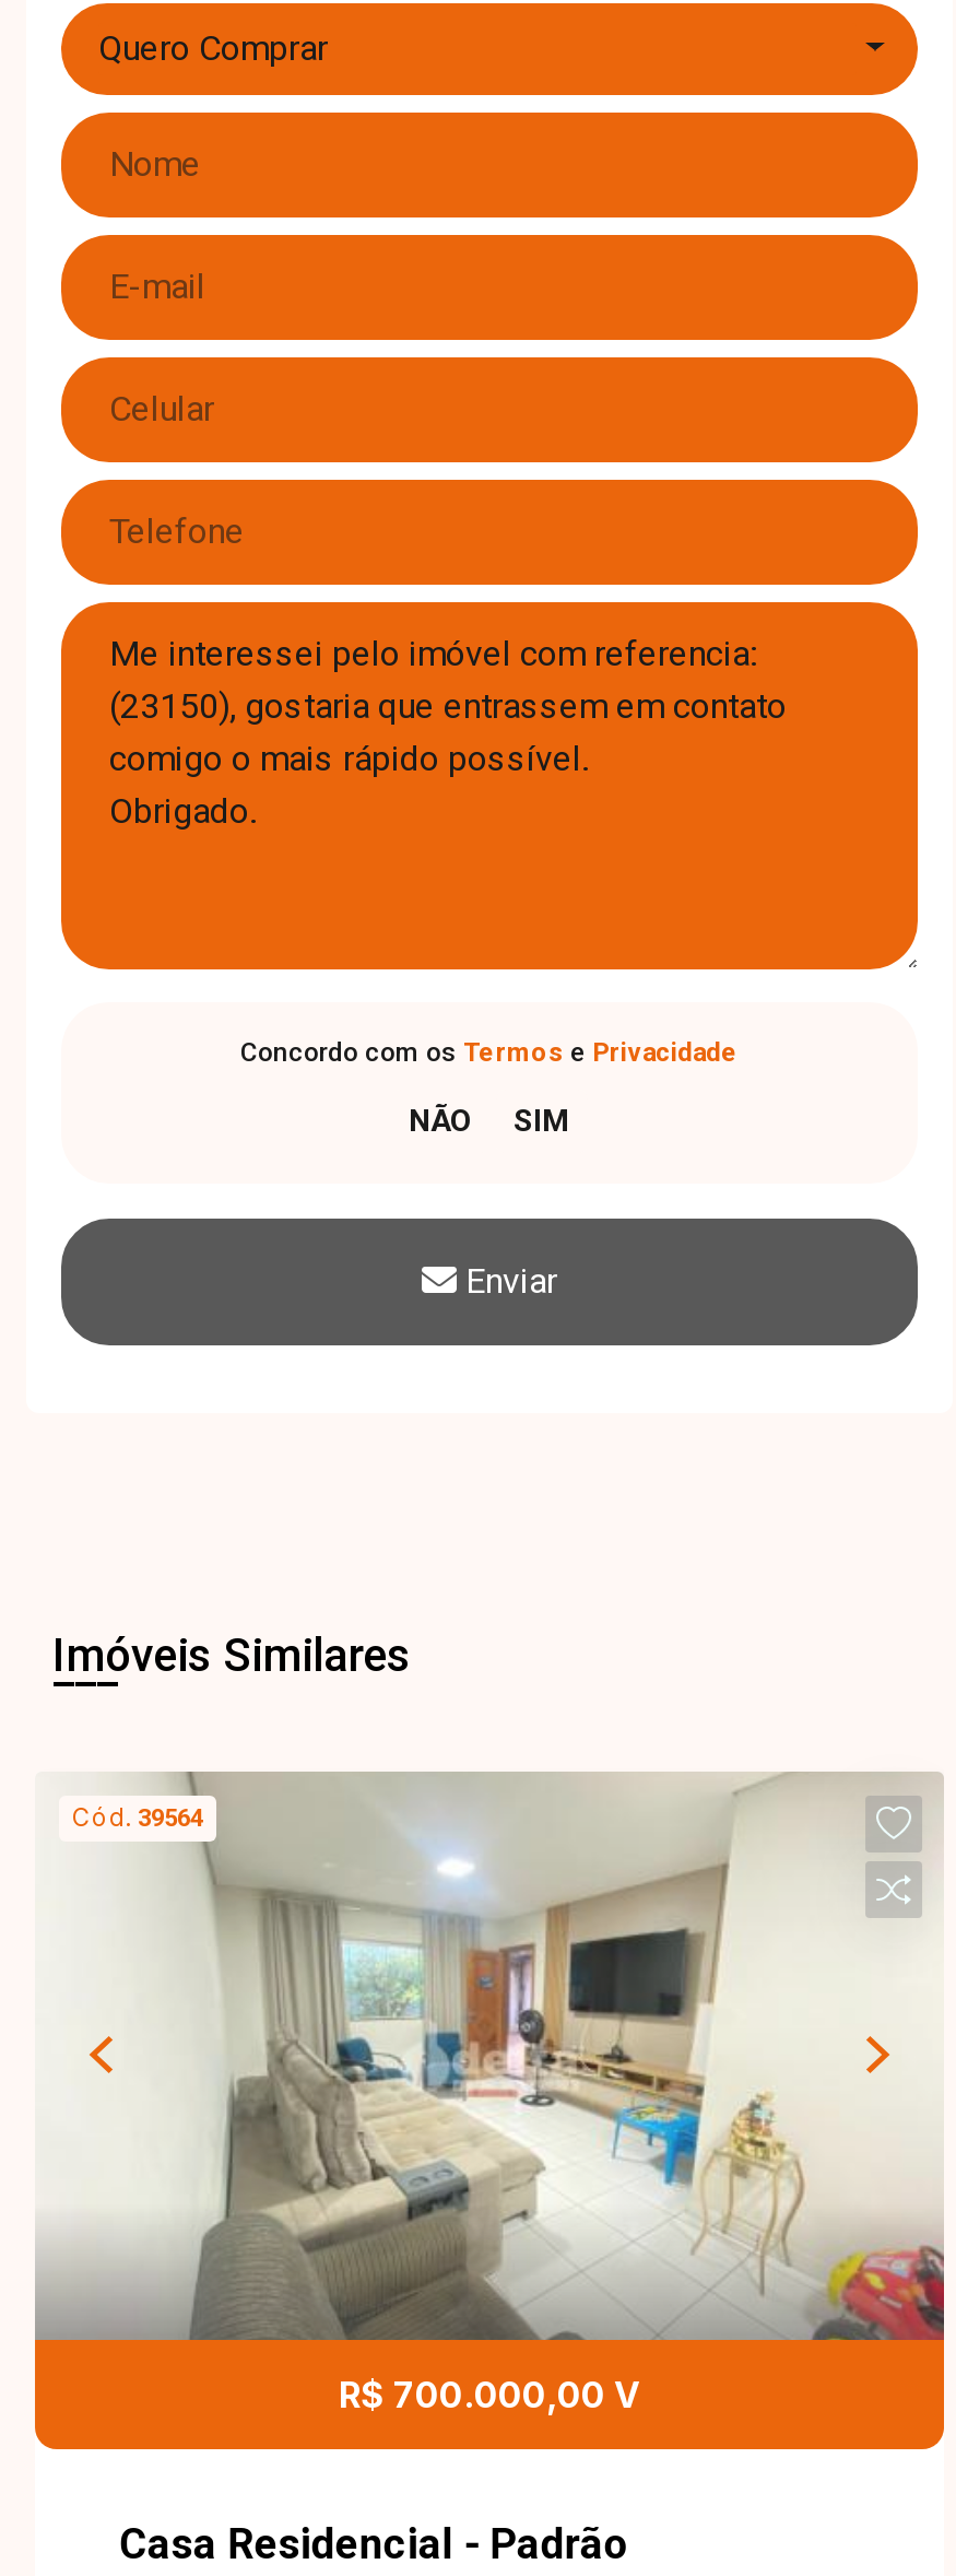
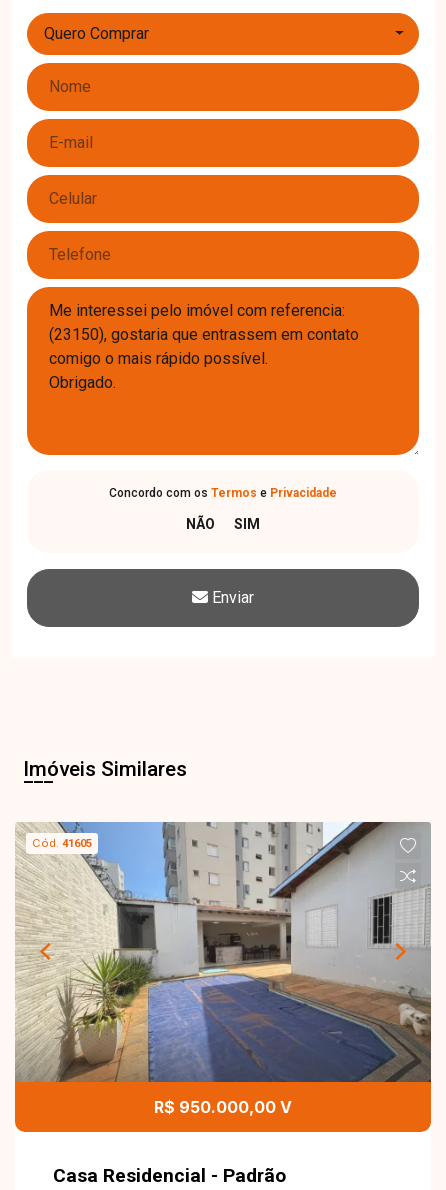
- [image]
- Cód. 39564
+ [image]
+ Cód. 41605

- R$ 700.000,00 V
+ R$ 950.000,00 V
